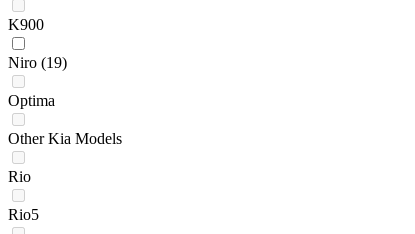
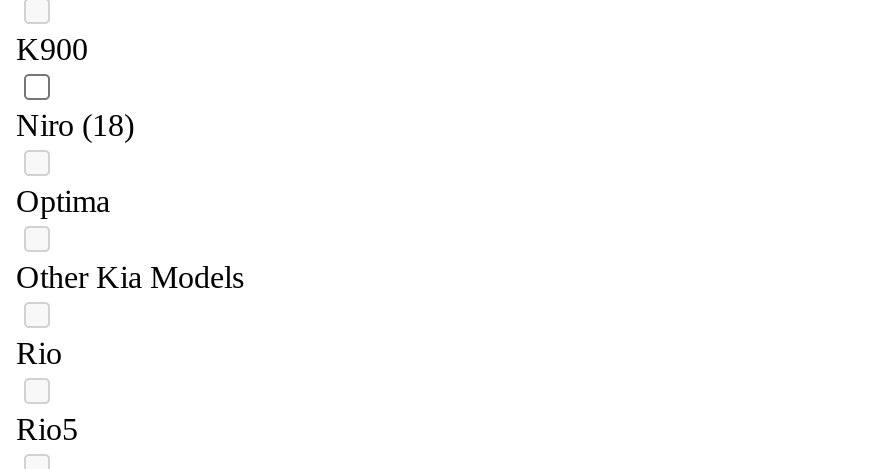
- Niro (19)
+ Niro (18)
